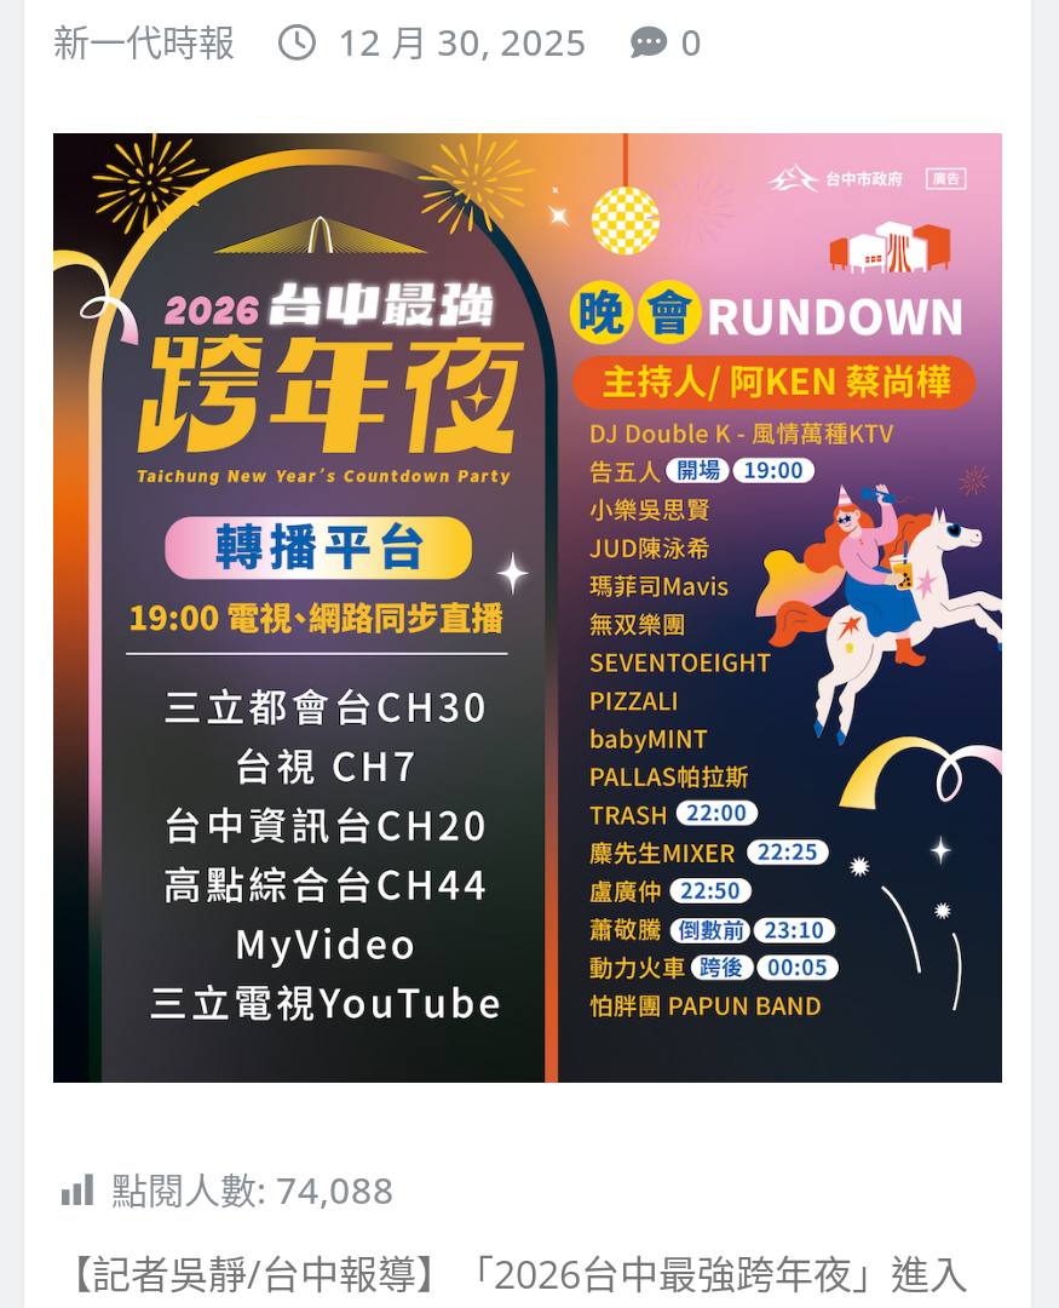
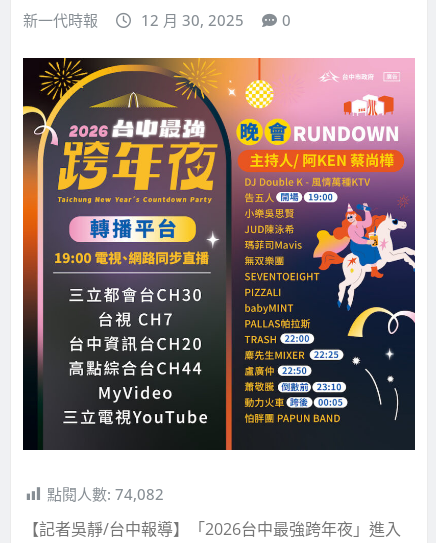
- 點閱人數: 74,088
+ 點閱人數: 74,082
